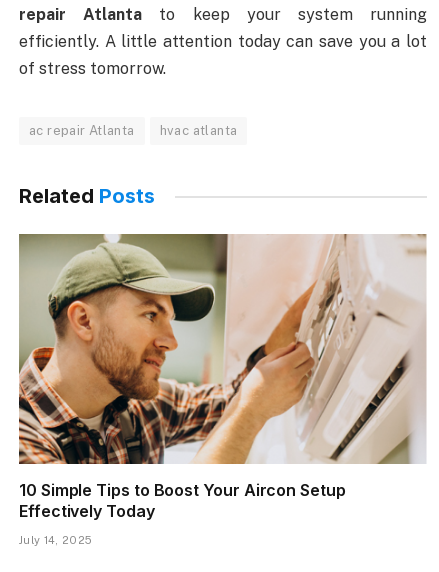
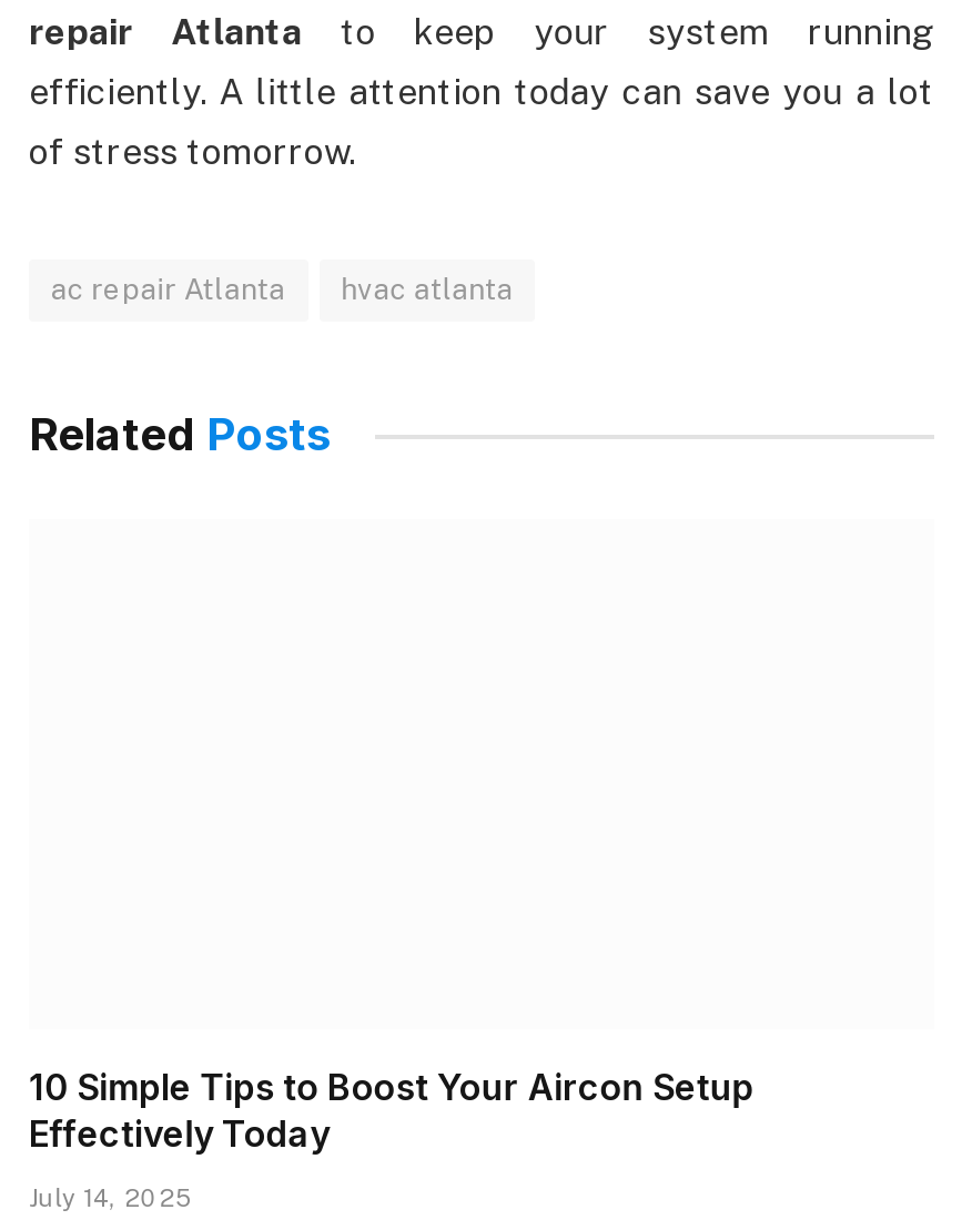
- [image]
